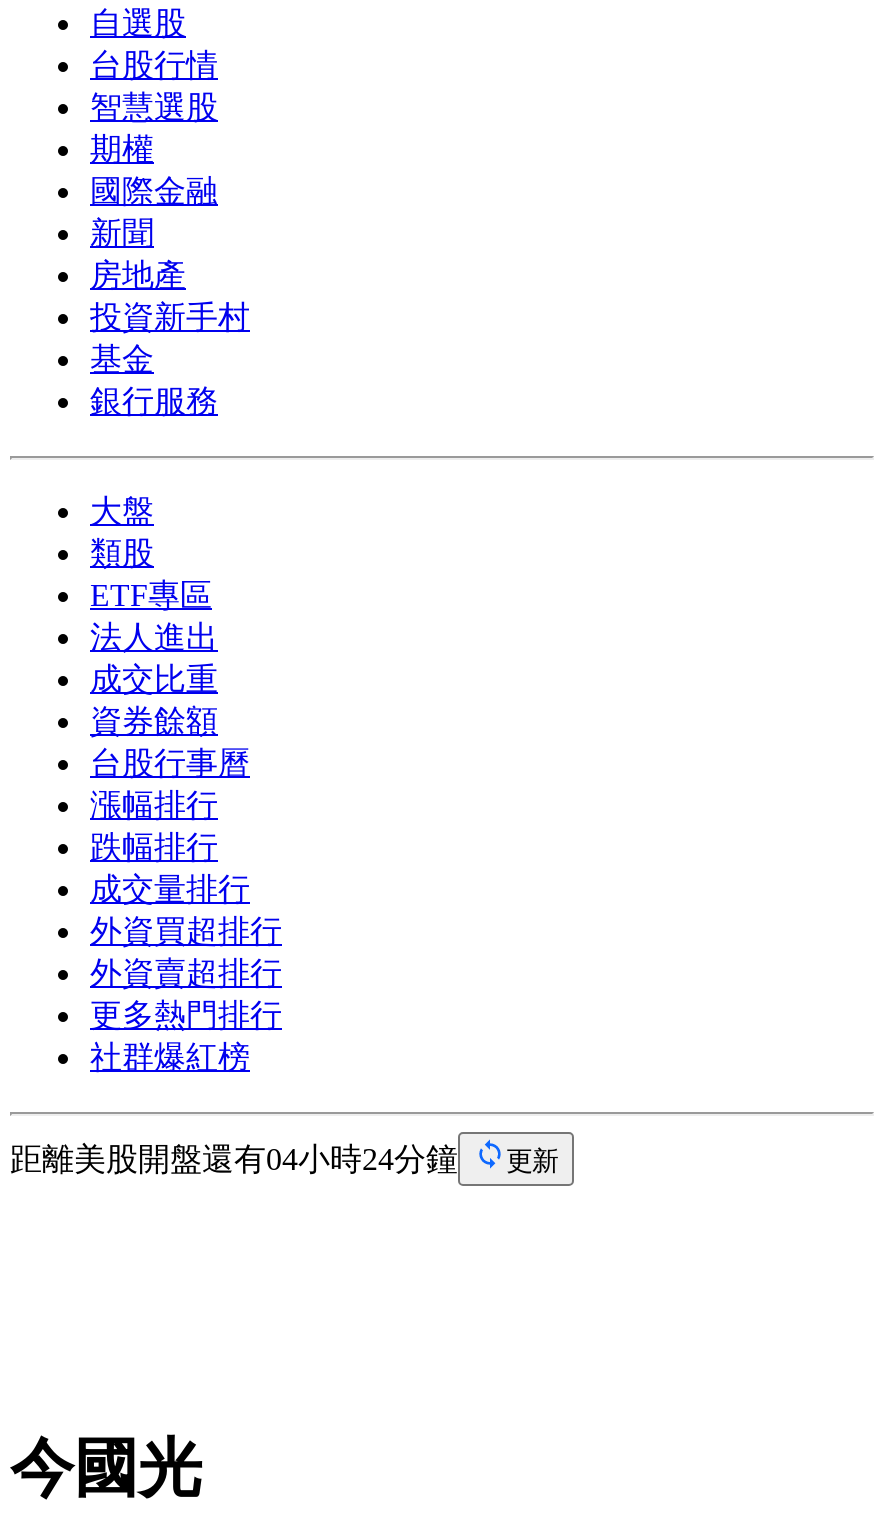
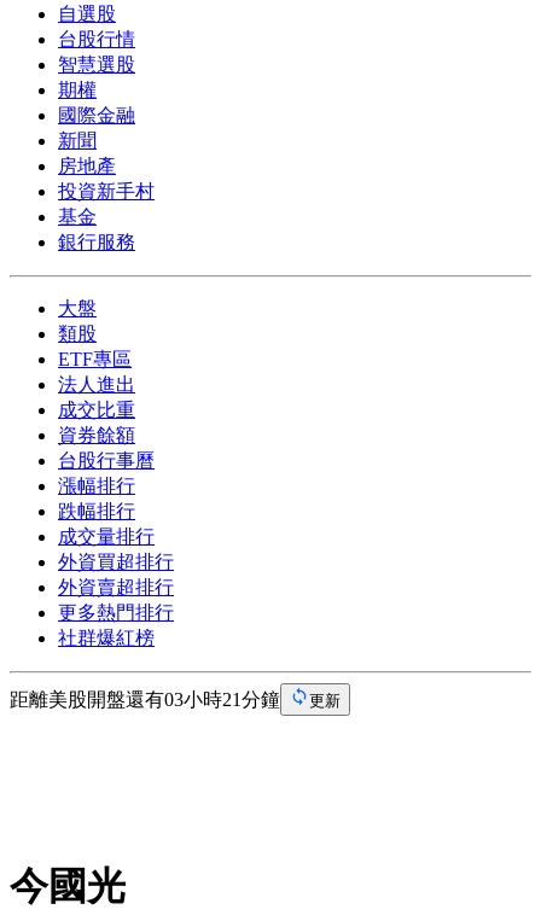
- 距離美股開盤還有04小時24分鐘
+ 距離美股開盤還有03小時21分鐘
